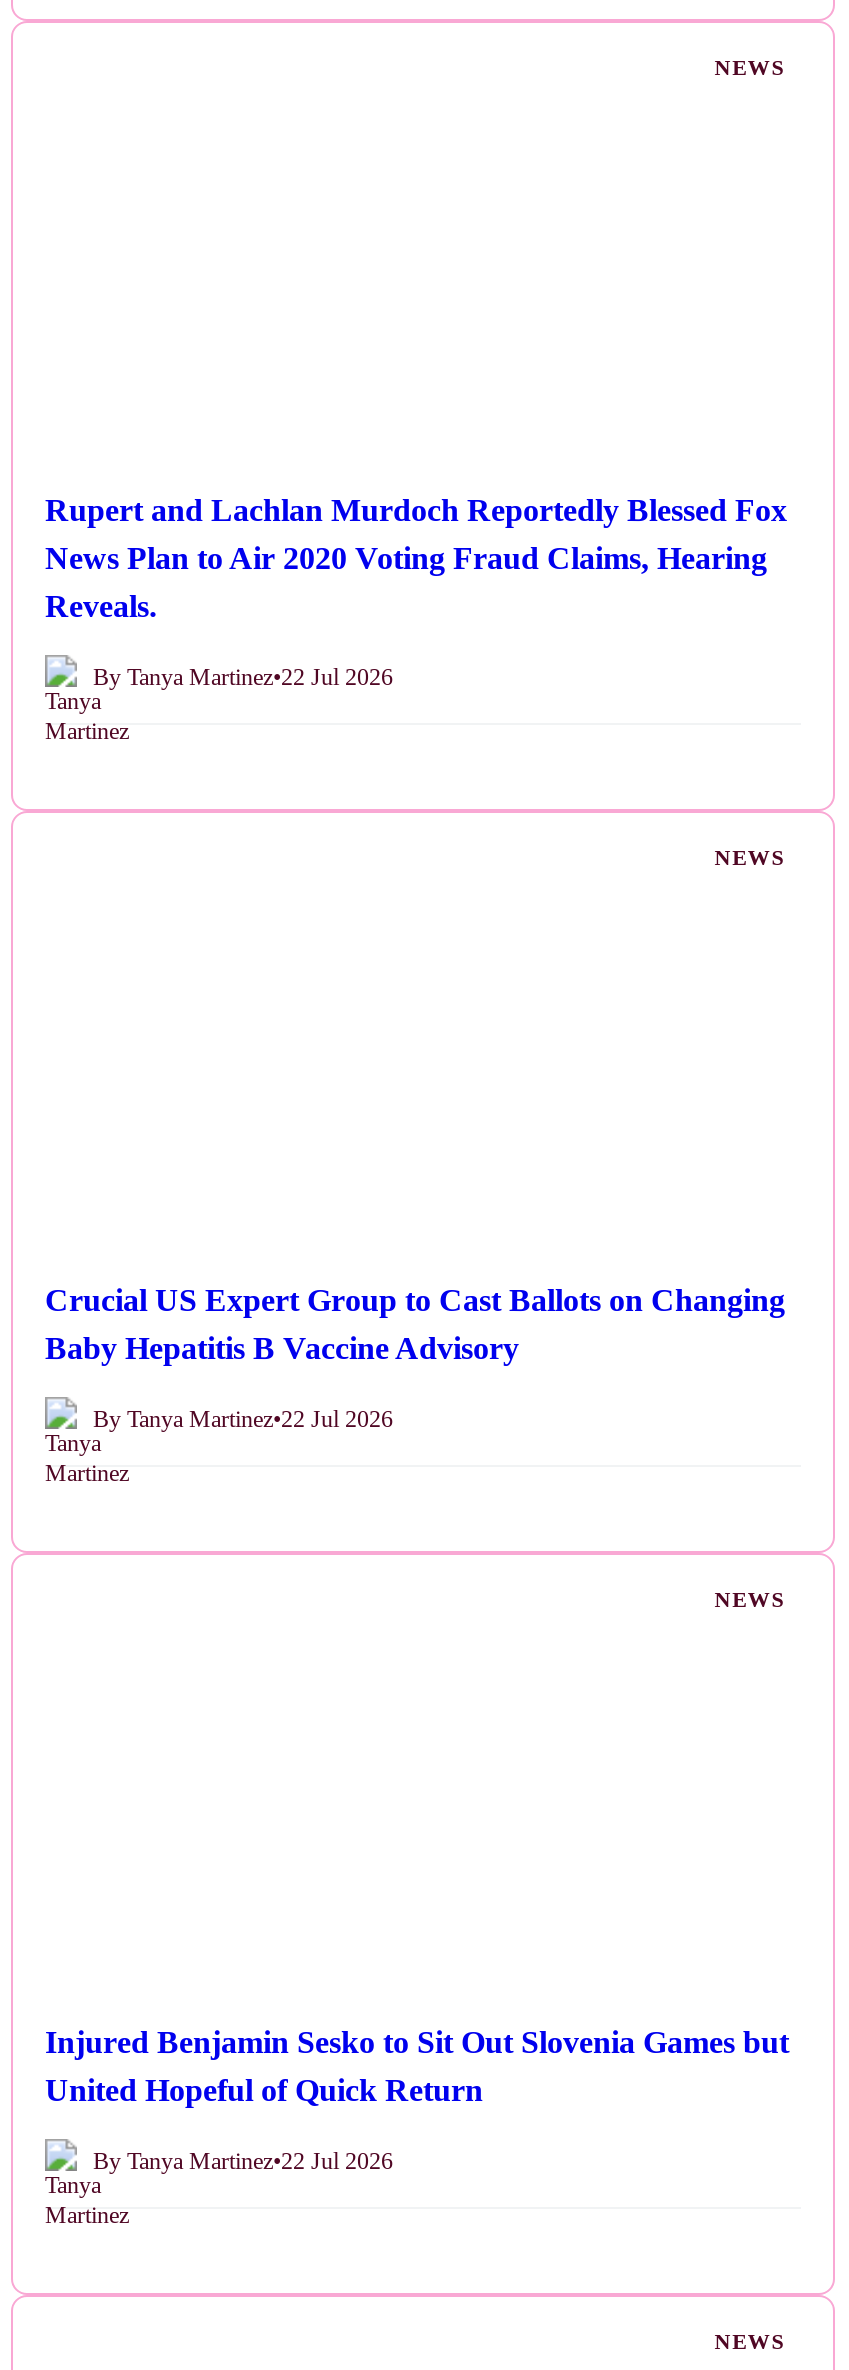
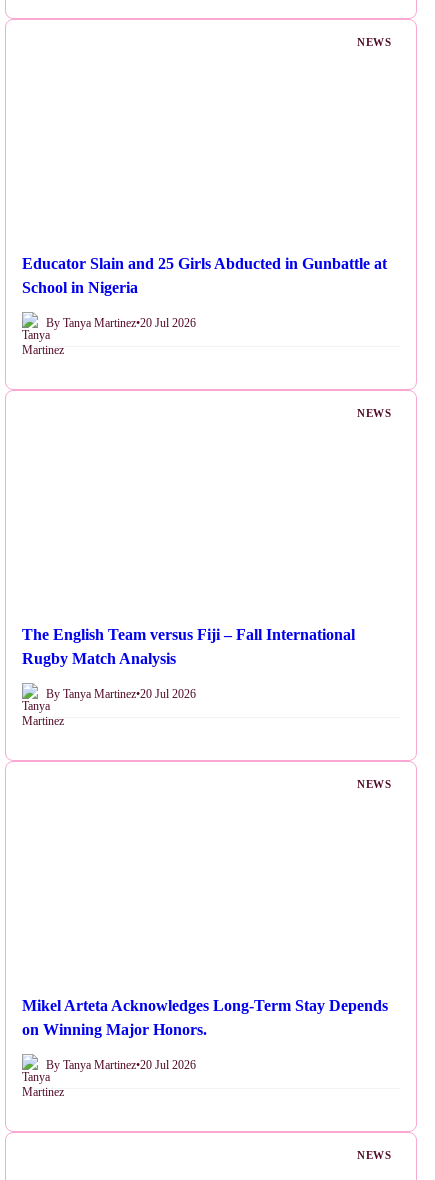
- Rupert and Lachlan Murdoch Reportedly Blessed Fox
- News Plan to Air 2020 Voting Fraud Claims, Hearing
- Reveals.
+ Educator Slain and 25 Girls Abducted in Gunbattle at
+ School in Nigeria

- By Tanya Martinez•22 Jul 2026
+ By Tanya Martinez•20 Jul 2026

- Crucial US Expert Group to Cast Ballots on Changing
- Baby Hepatitis B Vaccine Advisory
+ The English Team versus Fiji – Fall International
+ Rugby Match Analysis

- By Tanya Martinez•22 Jul 2026
+ By Tanya Martinez•20 Jul 2026

- Injured Benjamin Sesko to Sit Out Slovenia Games but
- United Hopeful of Quick Return
+ Mikel Arteta Acknowledges Long-Term Stay Depends
+ on Winning Major Honors.

- By Tanya Martinez•22 Jul 2026
+ By Tanya Martinez•20 Jul 2026
